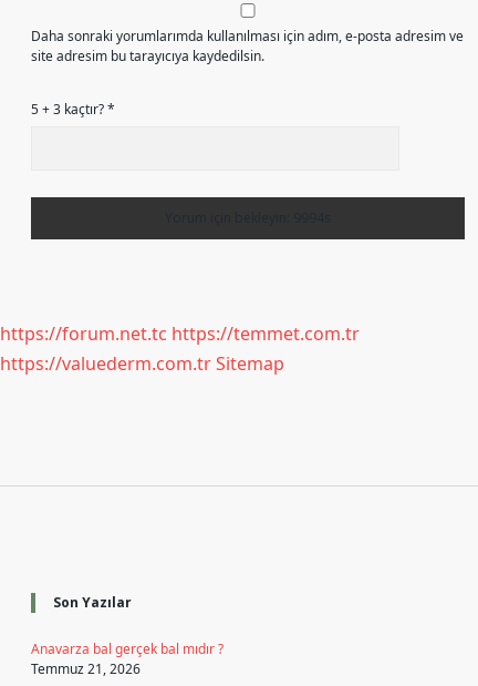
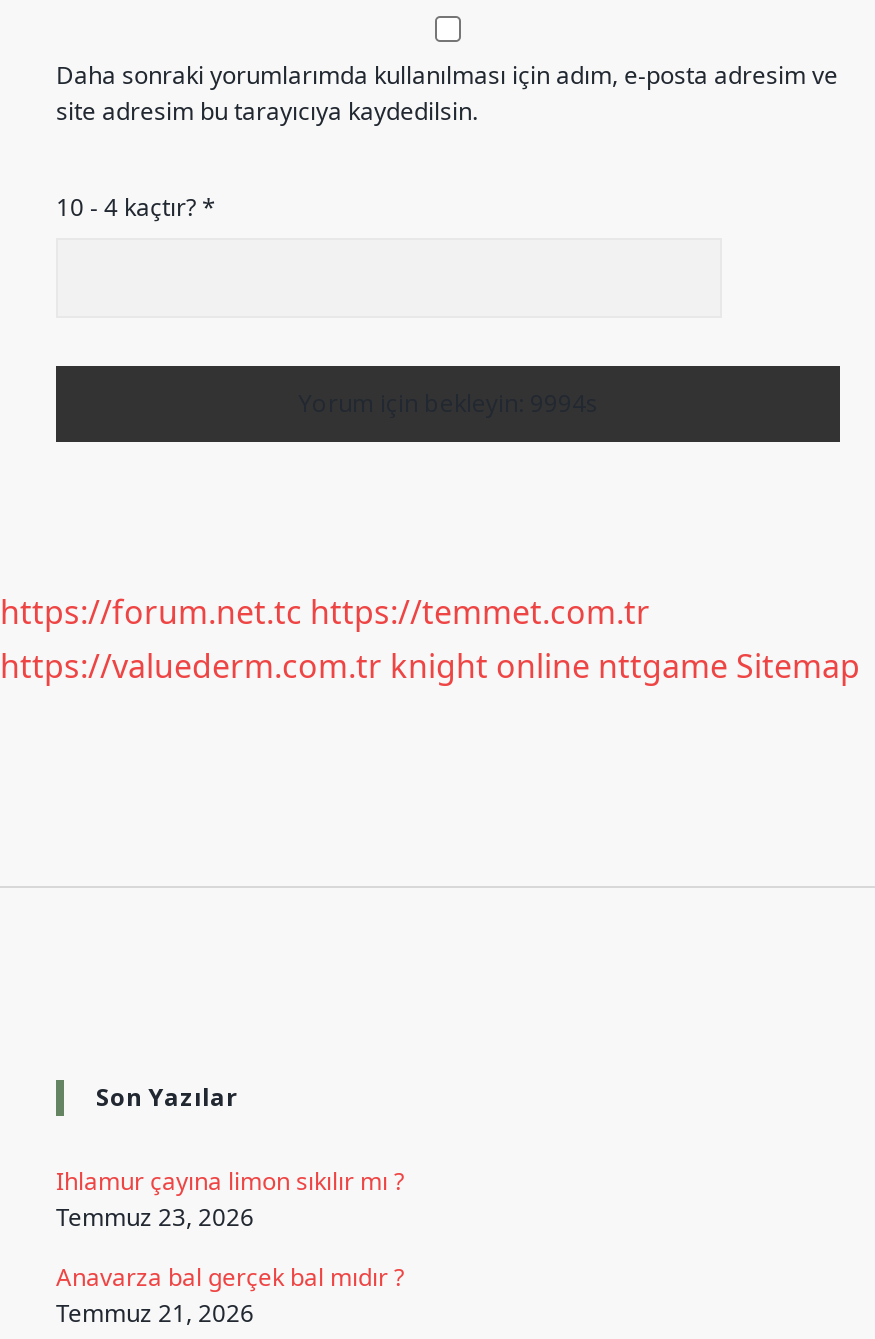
- 5 + 3 kaçtır? *
+ 10 - 4 kaçtır? *

- https://valuederm.com.tr Sitemap
+ https://valuederm.com.tr knight online nttgame Sitemap

+ Ihlamur çayına limon sıkılır mı ?
+ Temmuz 23, 2026
